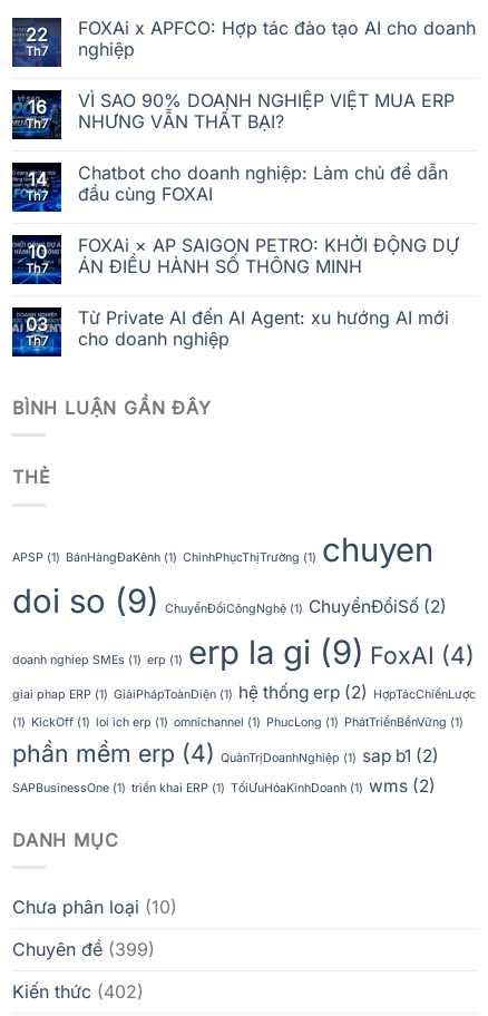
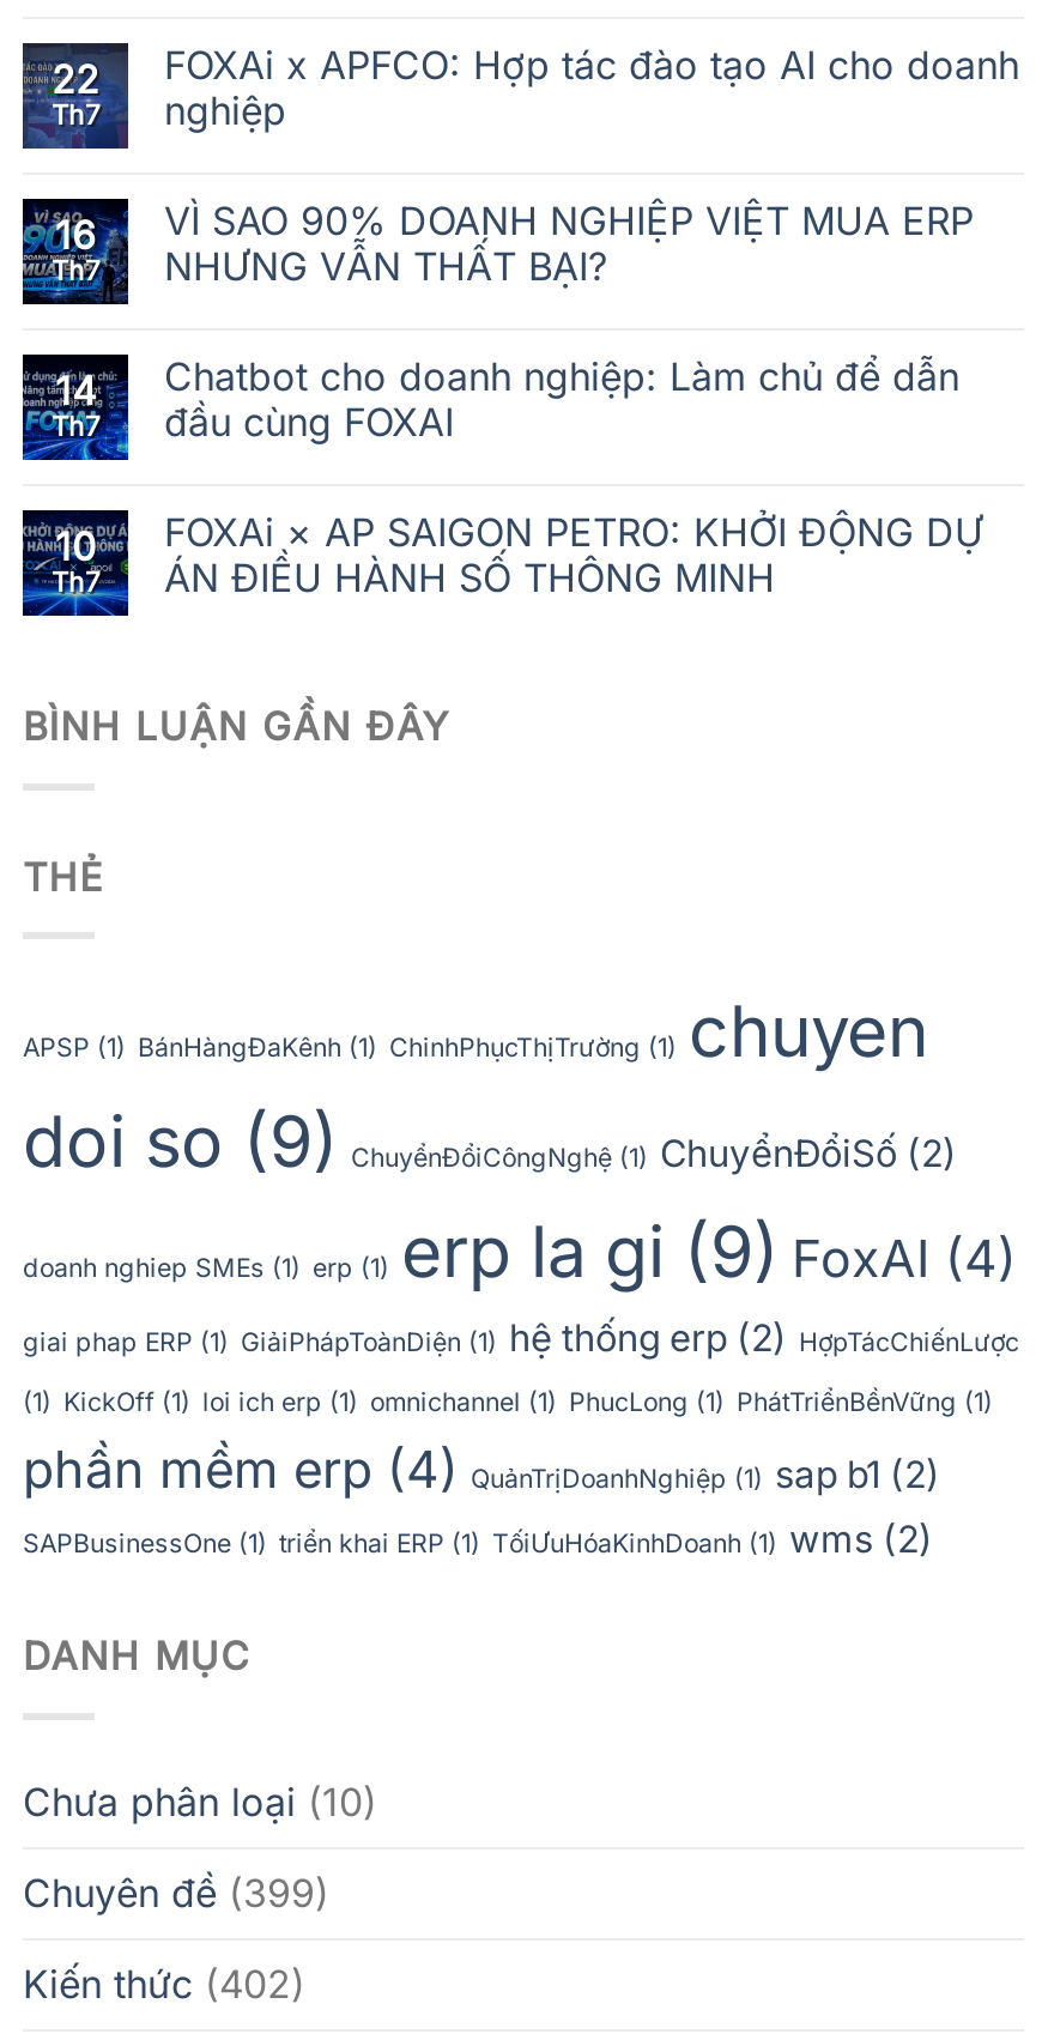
- Từ Private AI đến AI Agent: xu hướng AI mới
- cho doanh nghiệp

- 03
- Th7
